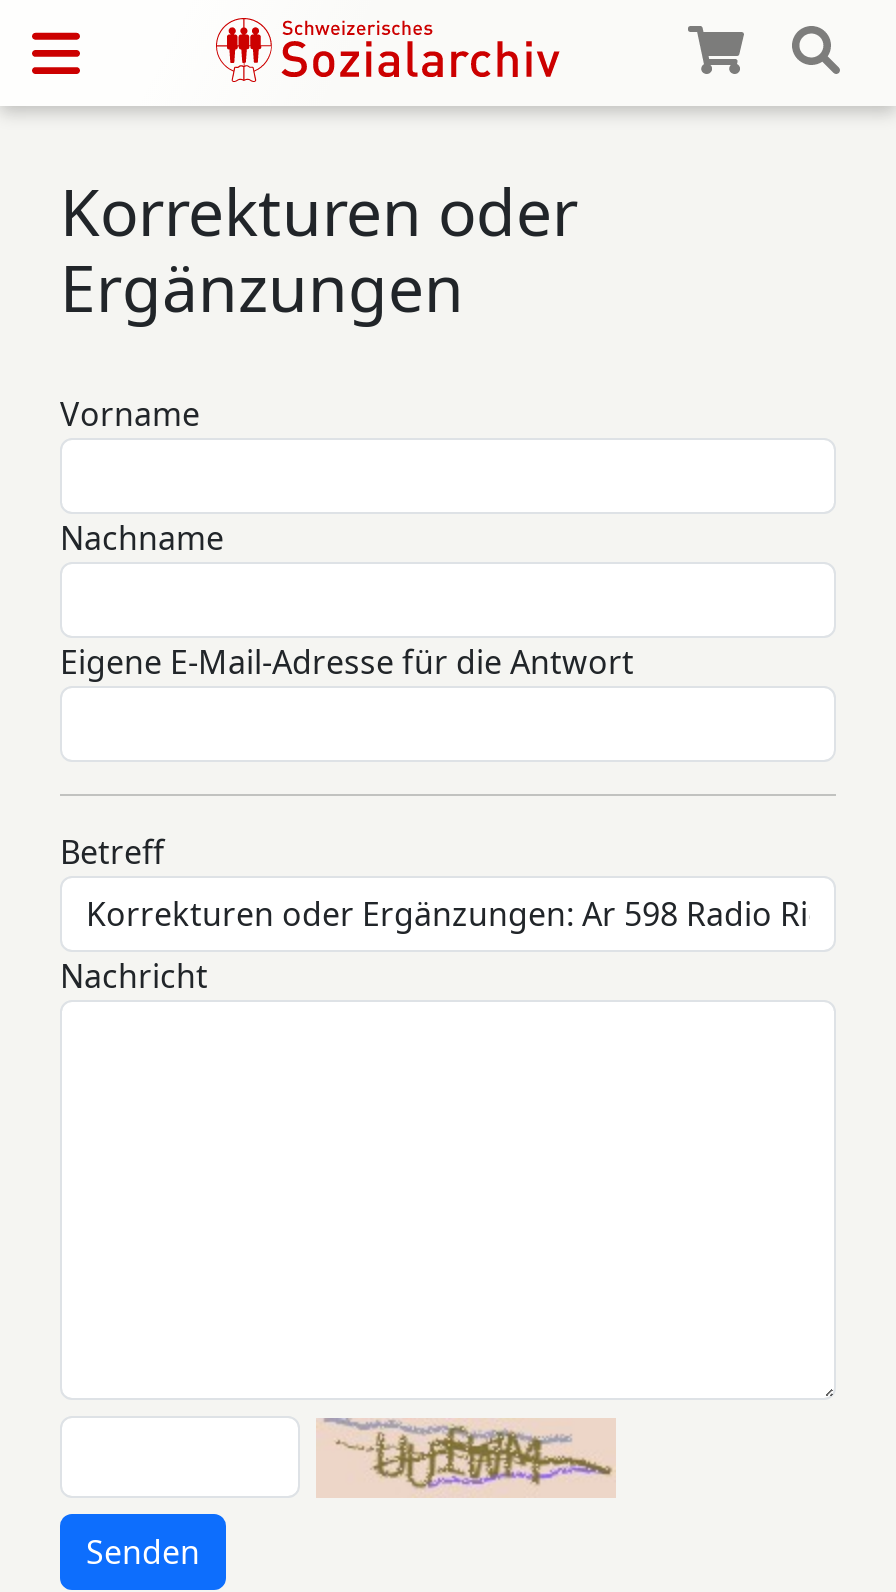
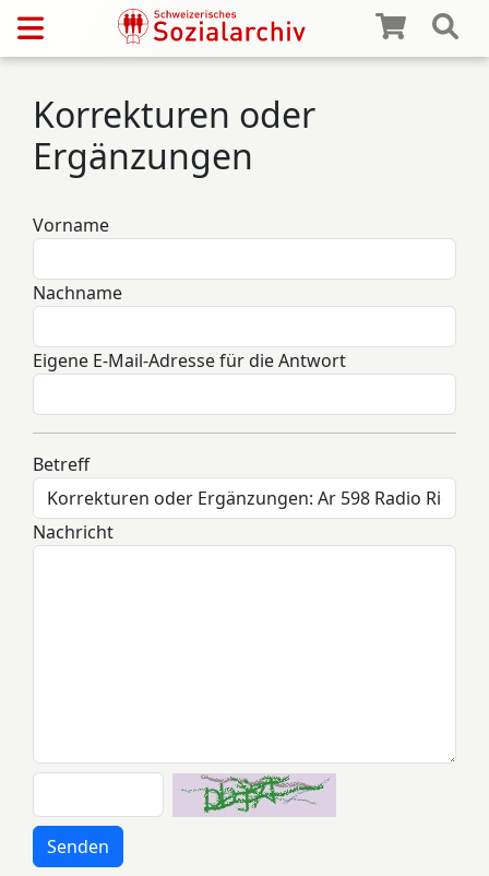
- [image]
+ [image]
